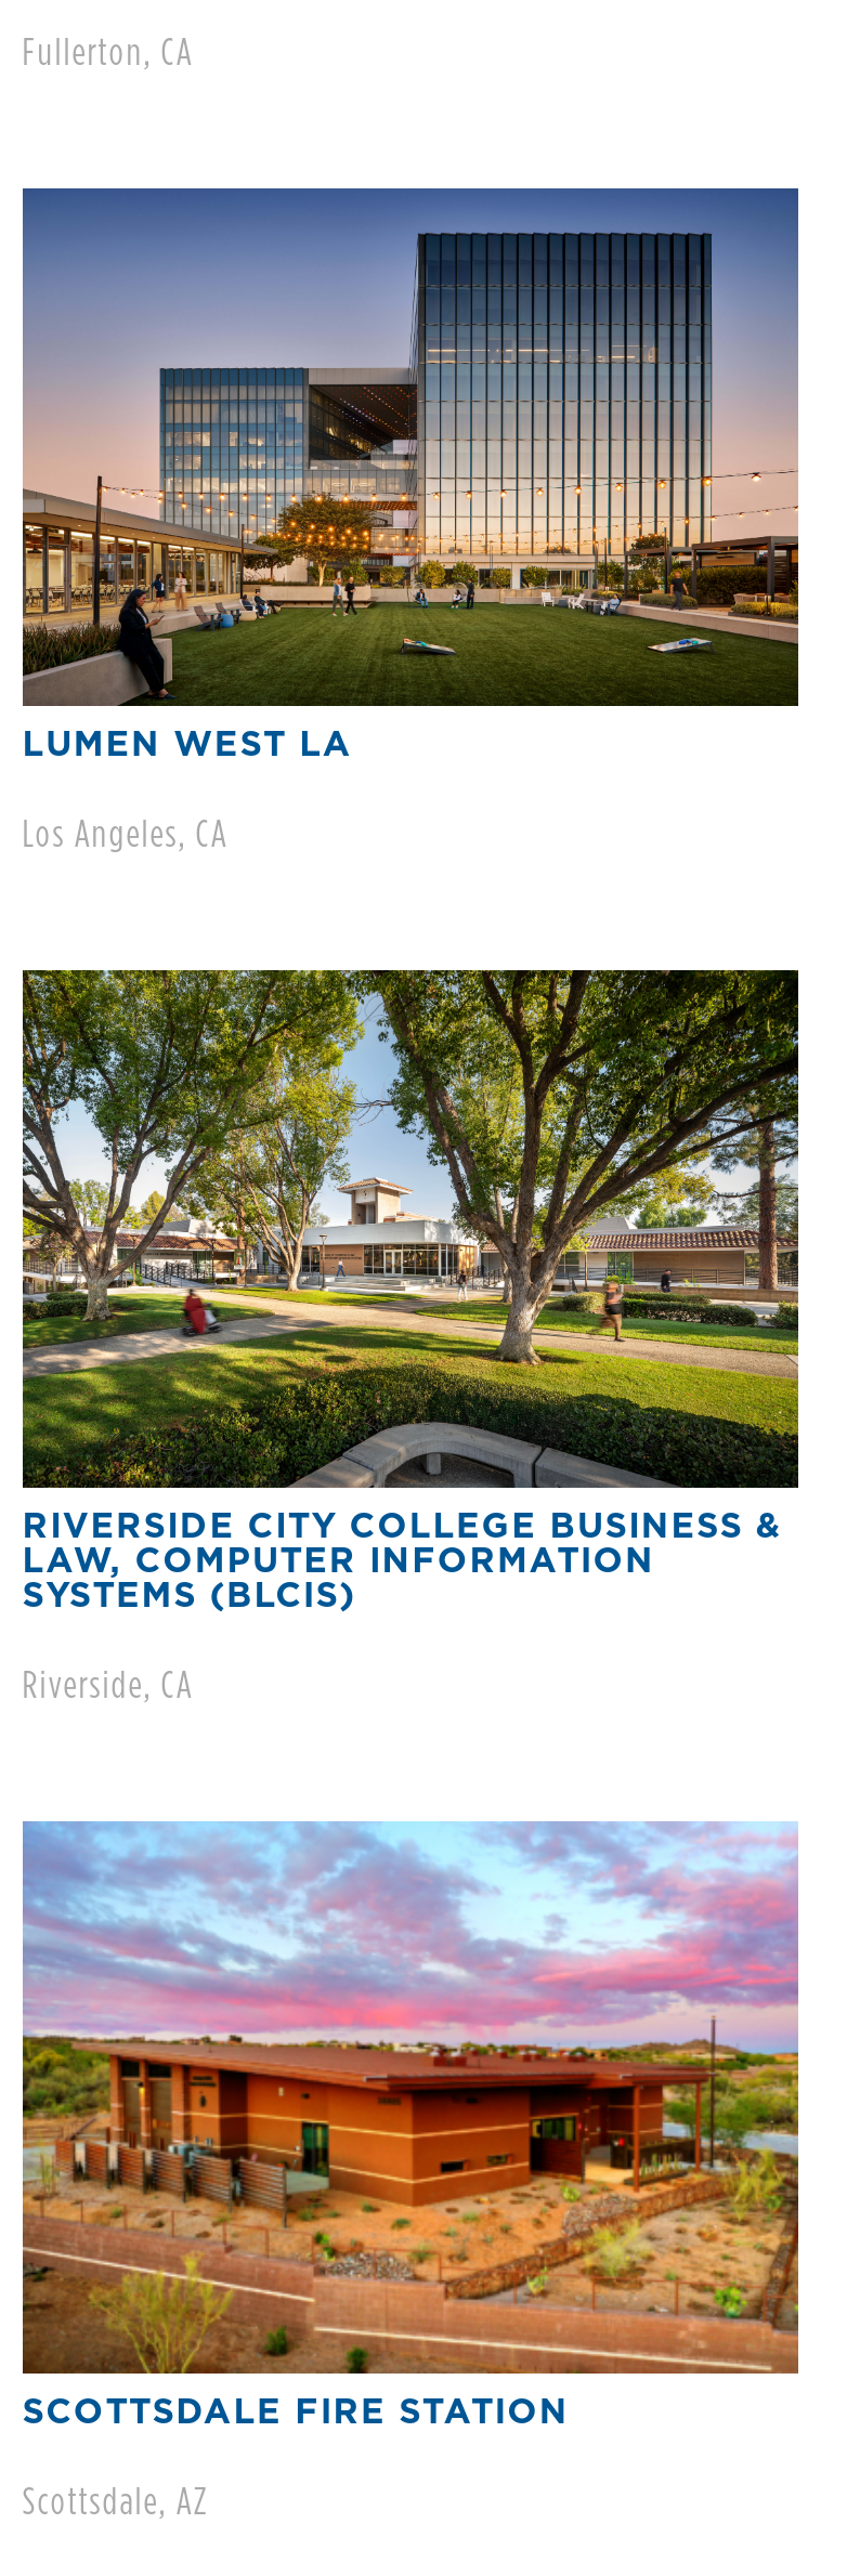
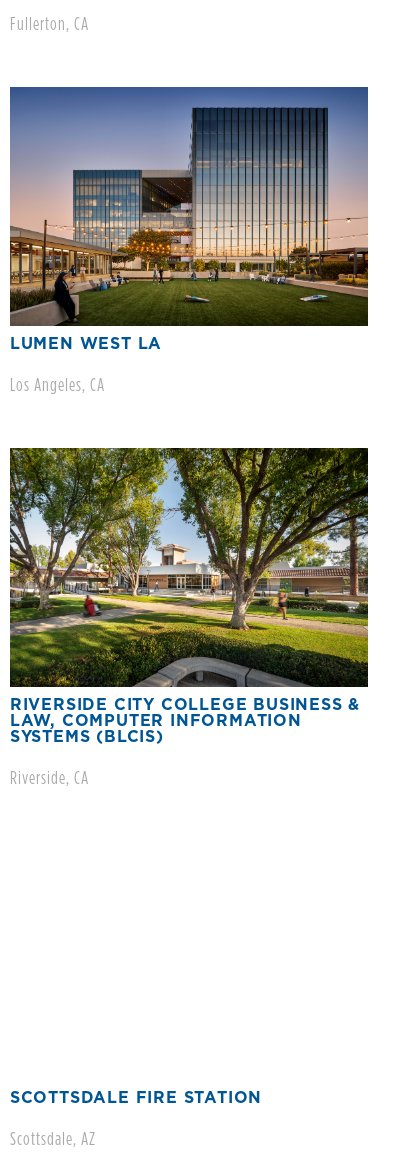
- [image]
